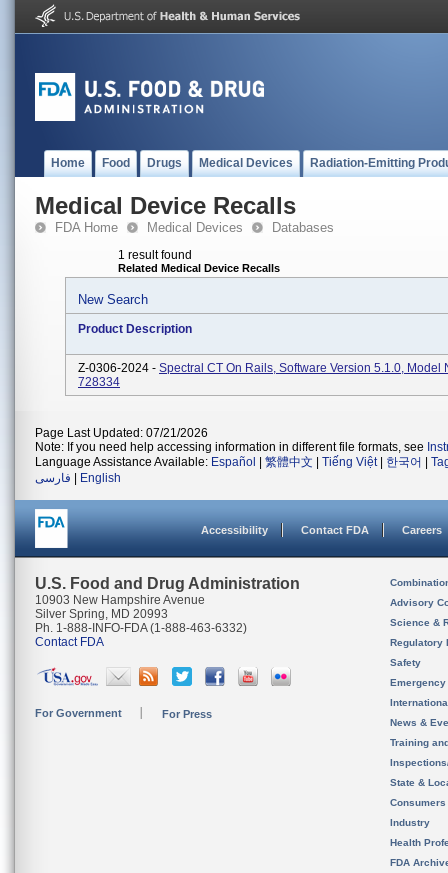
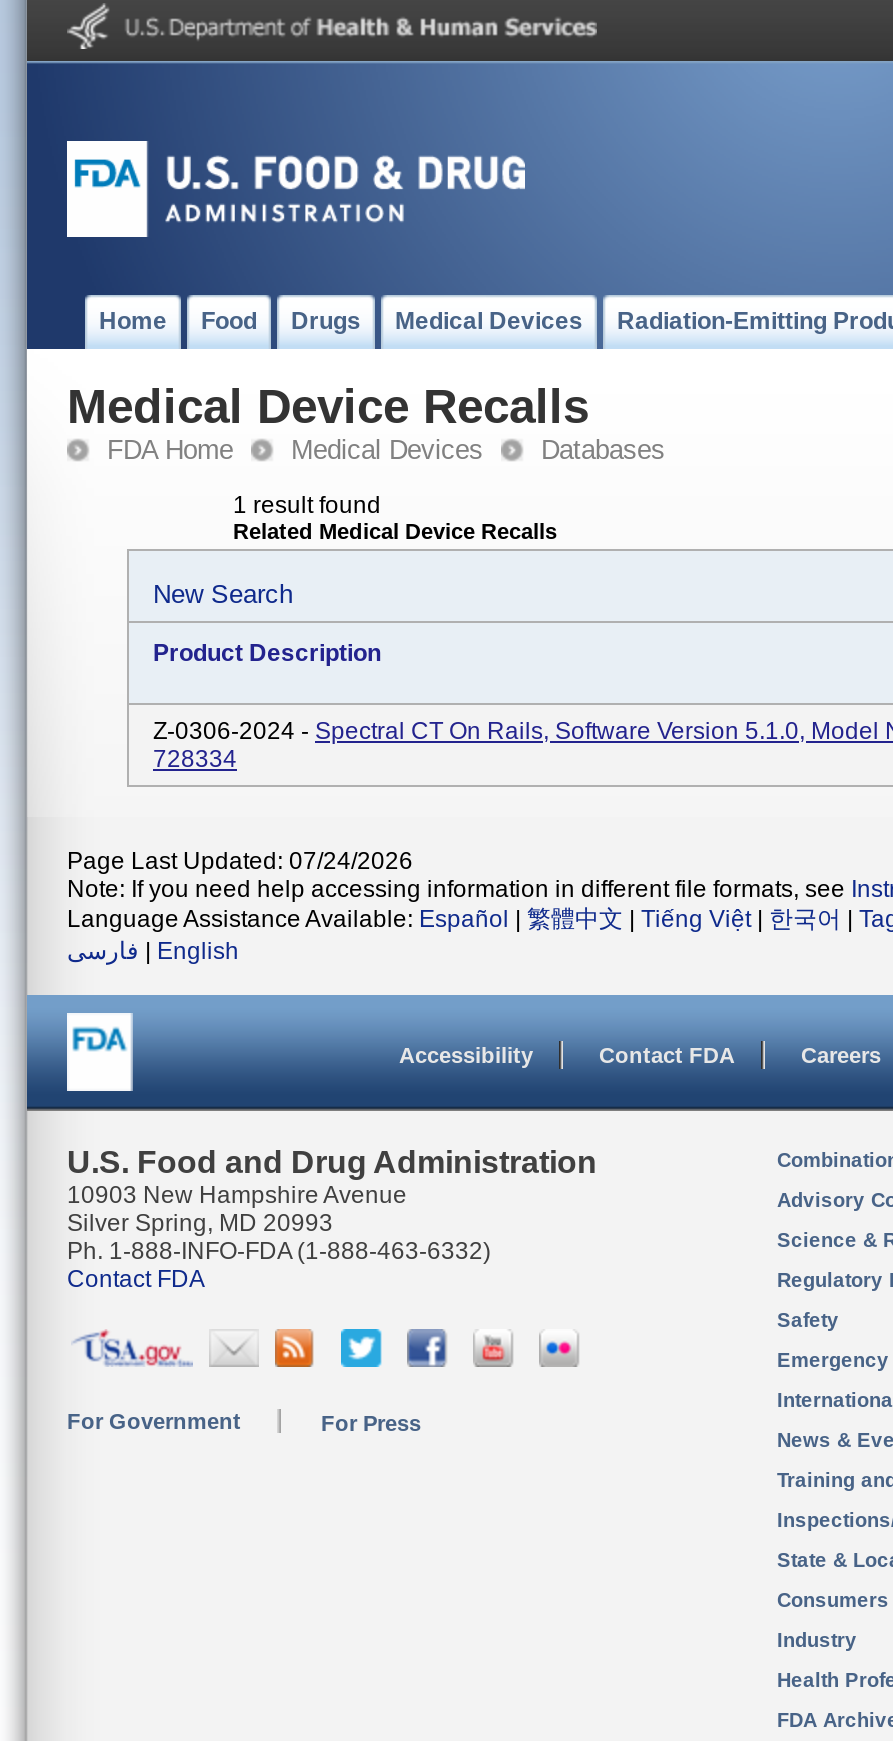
- Page Last Updated: 07/21/2026
+ Page Last Updated: 07/24/2026
